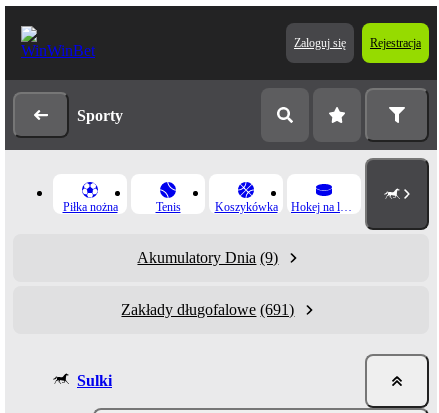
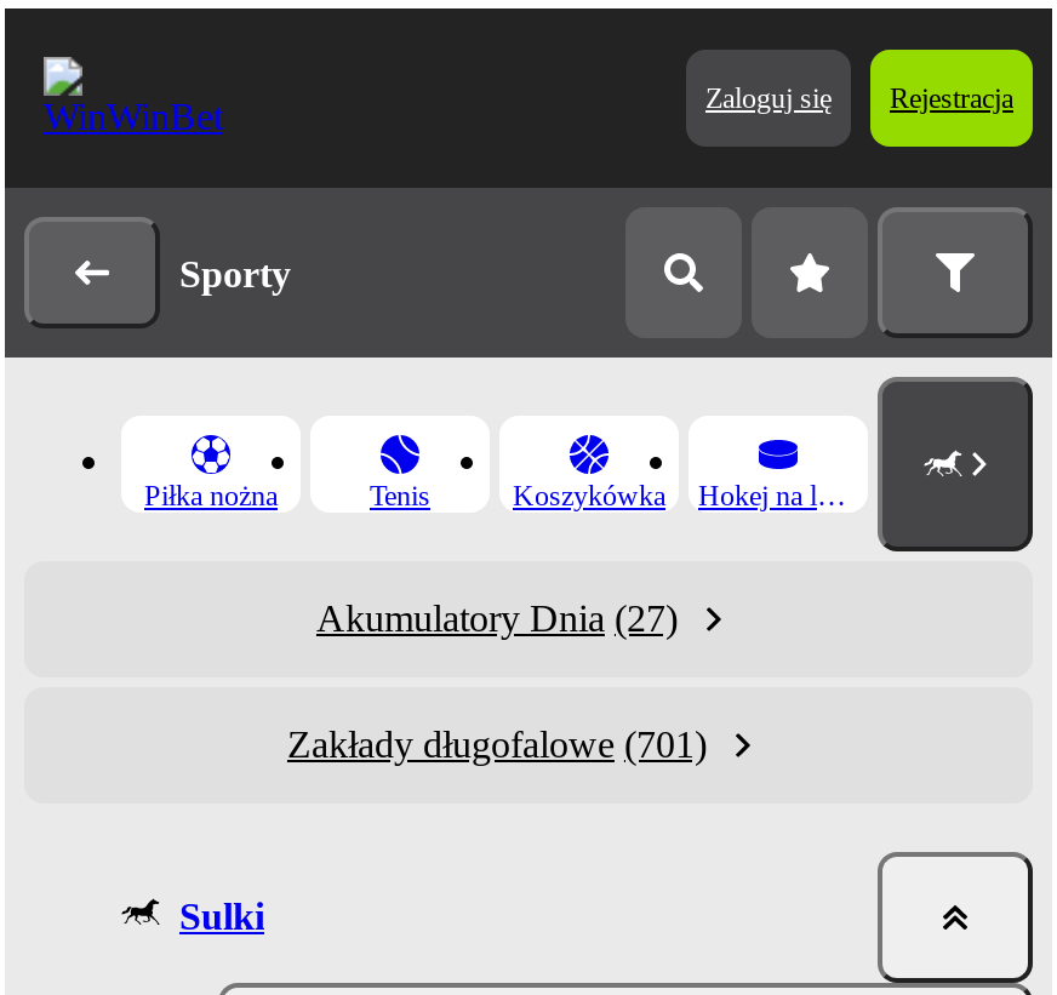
- Akumulatory Dnia (9)
+ Akumulatory Dnia (27)

- Zakłady długofalowe (691)
+ Zakłady długofalowe (701)
